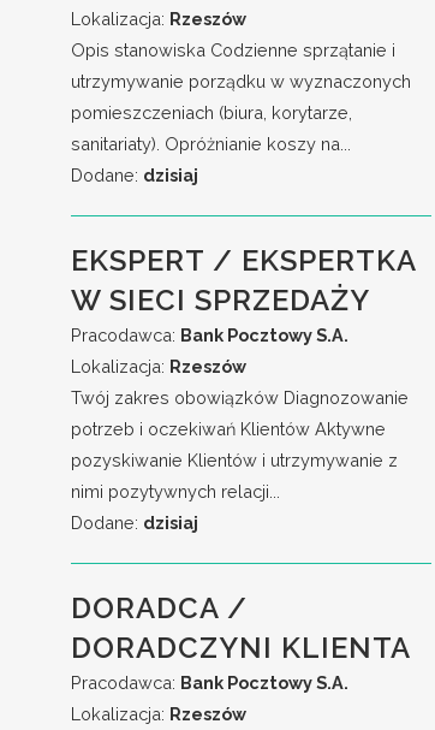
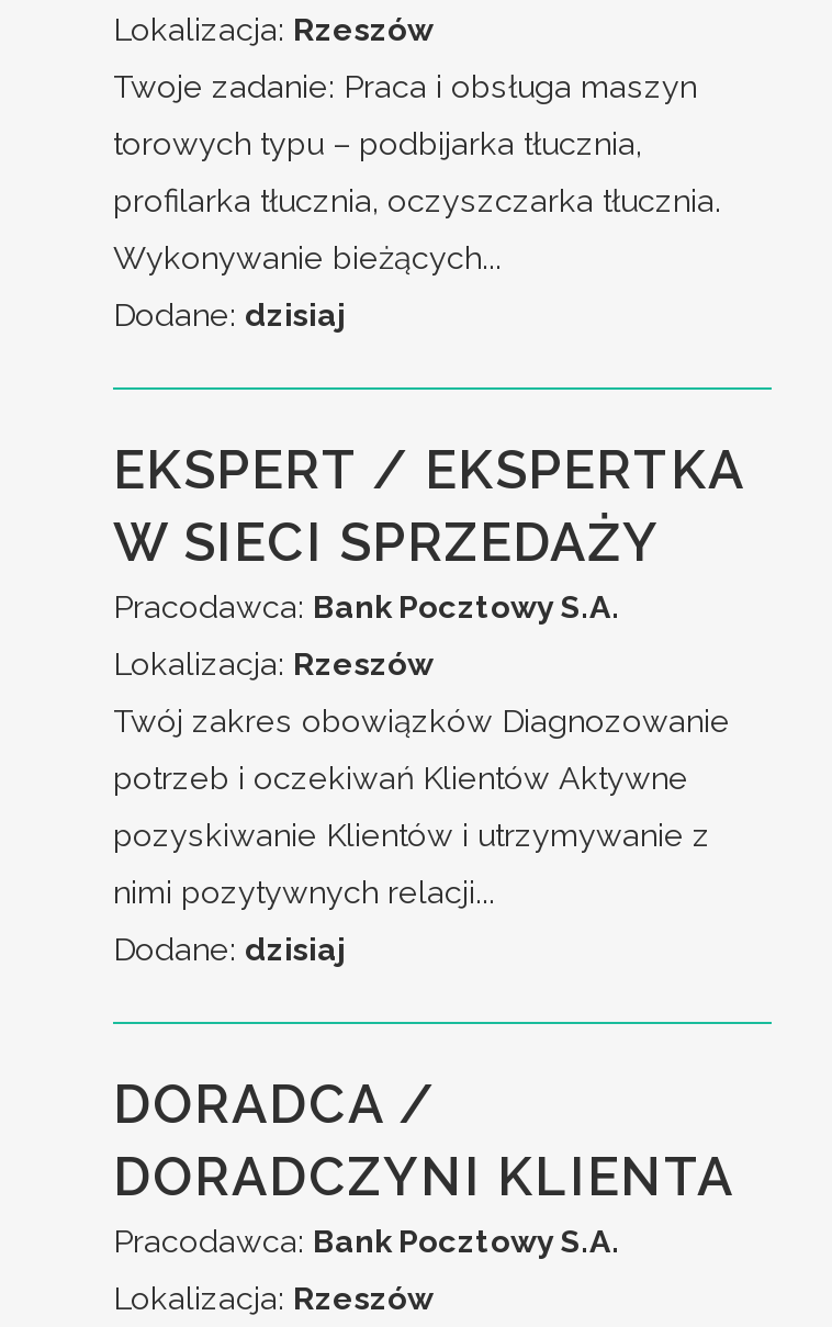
- Opis stanowiska Codzienne sprzątanie i
+ Twoje zadanie: Praca i obsługa maszyn

- utrzymywanie porządku w wyznaczonych
+ torowych typu – podbijarka tłucznia,

- pomieszczeniach (biura, korytarze,
+ profilarka tłucznia, oczyszczarka tłucznia.

- sanitariaty). Opróżnianie koszy na...
+ Wykonywanie bieżących...
